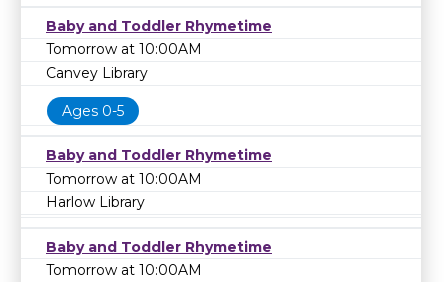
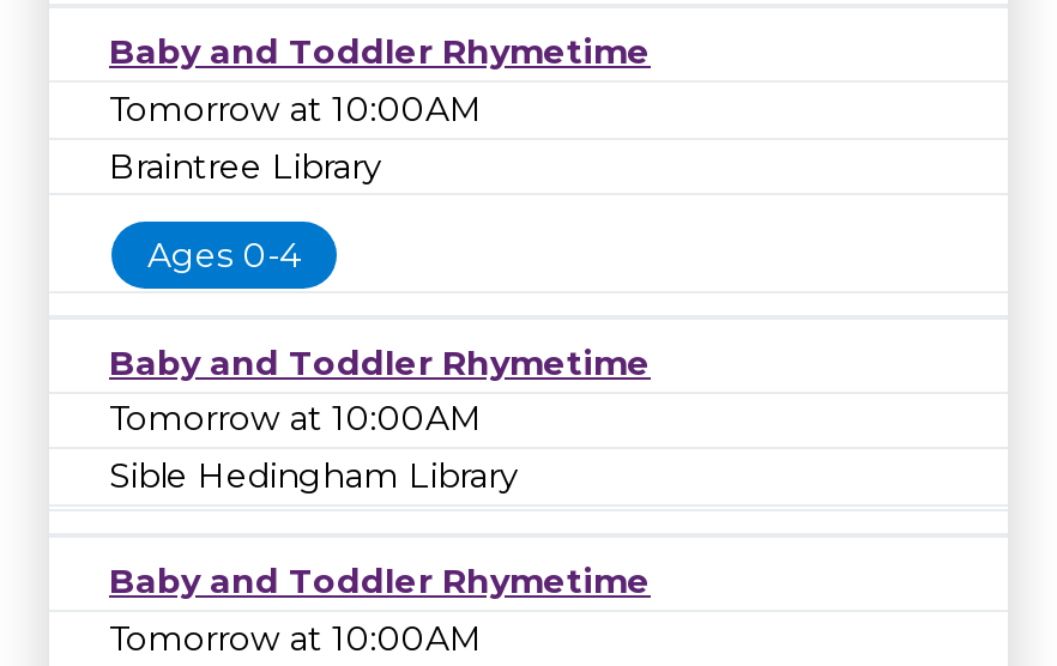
- Canvey Library
+ Braintree Library

- Ages 0-5
+ Ages 0-4

- Harlow Library
+ Sible Hedingham Library
